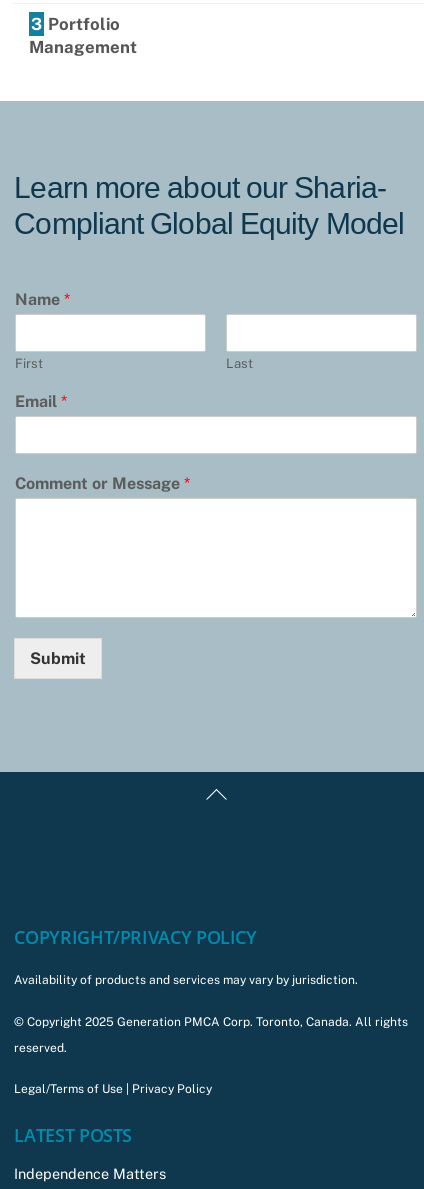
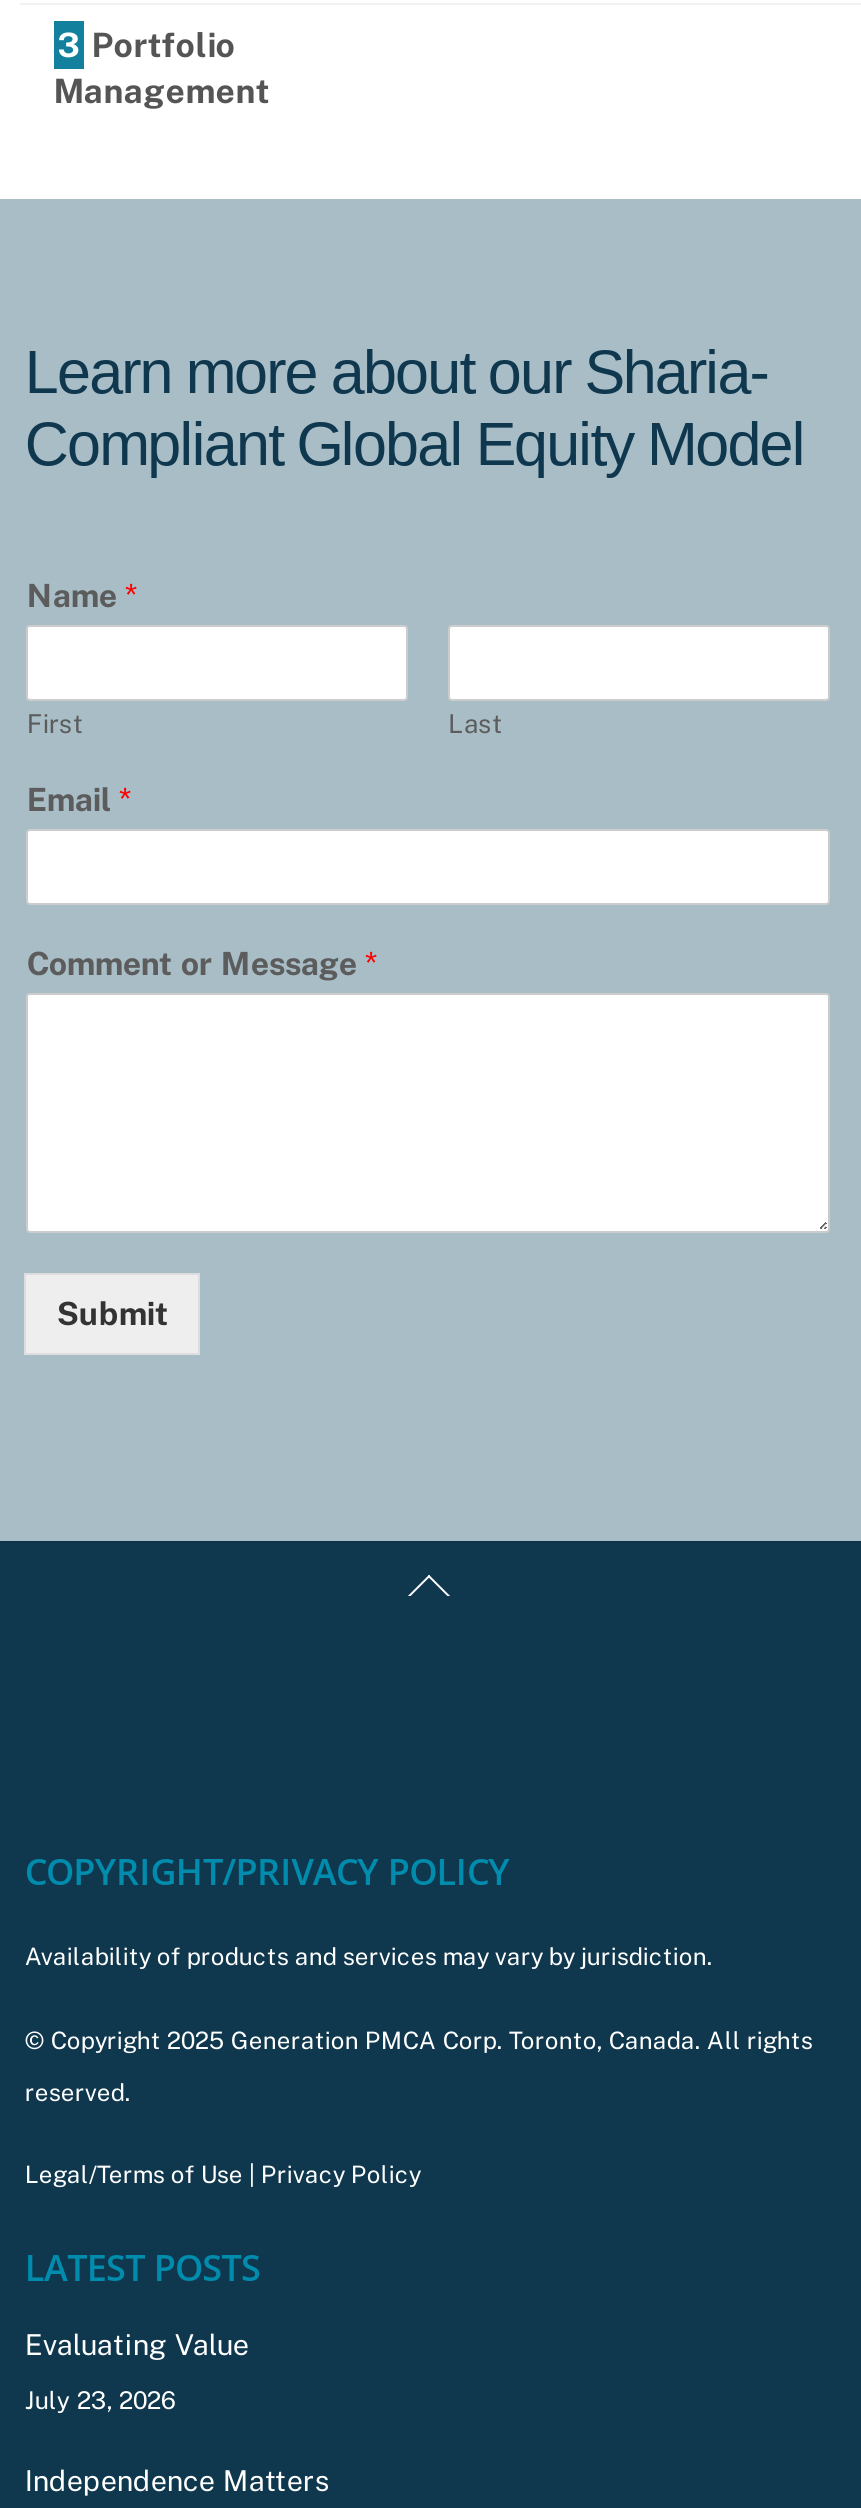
+ Evaluating Value
+ July 23, 2026
